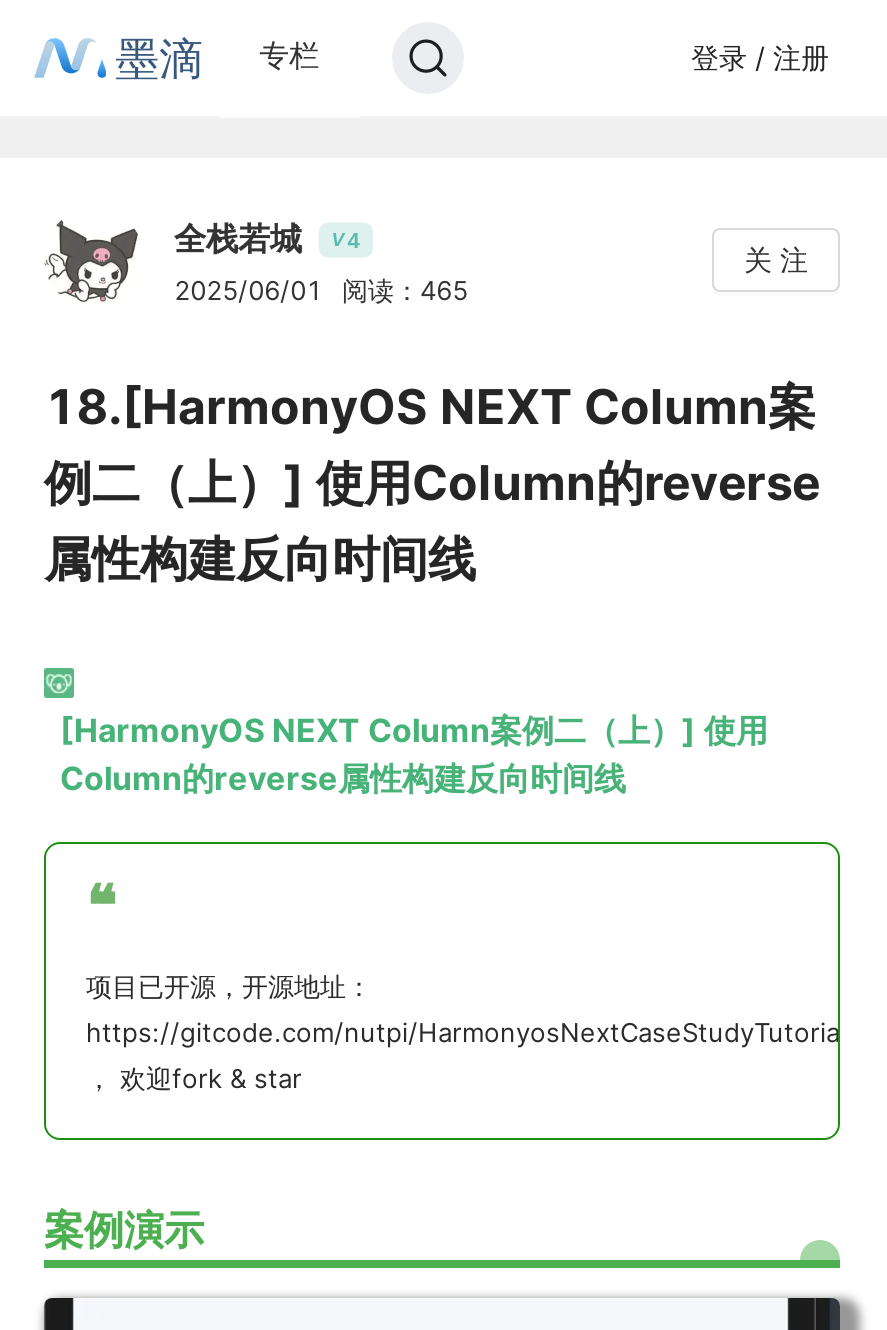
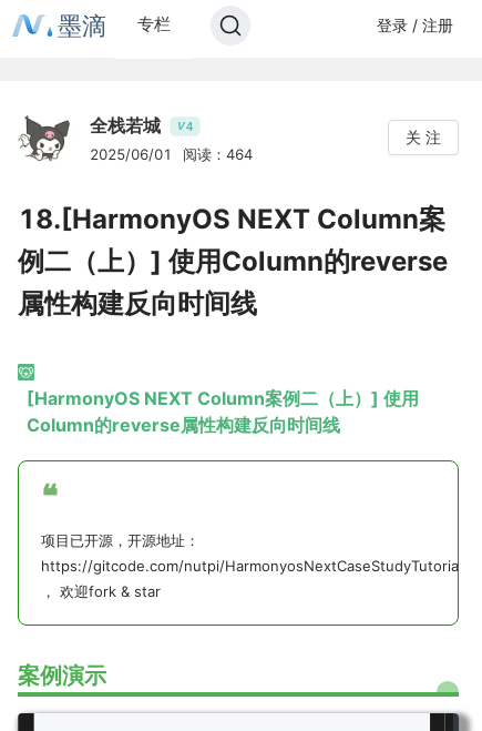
- 2025/06/01 阅读：465
+ 2025/06/01 阅读：464
